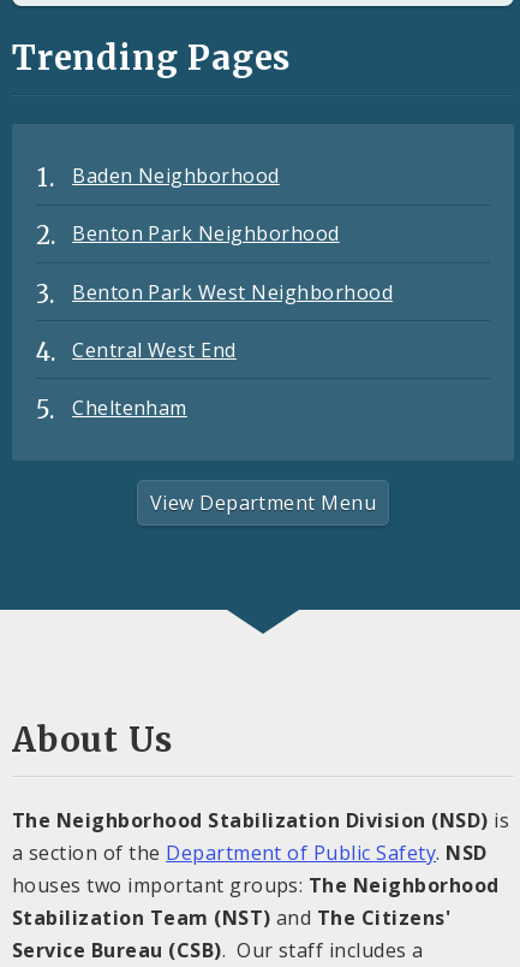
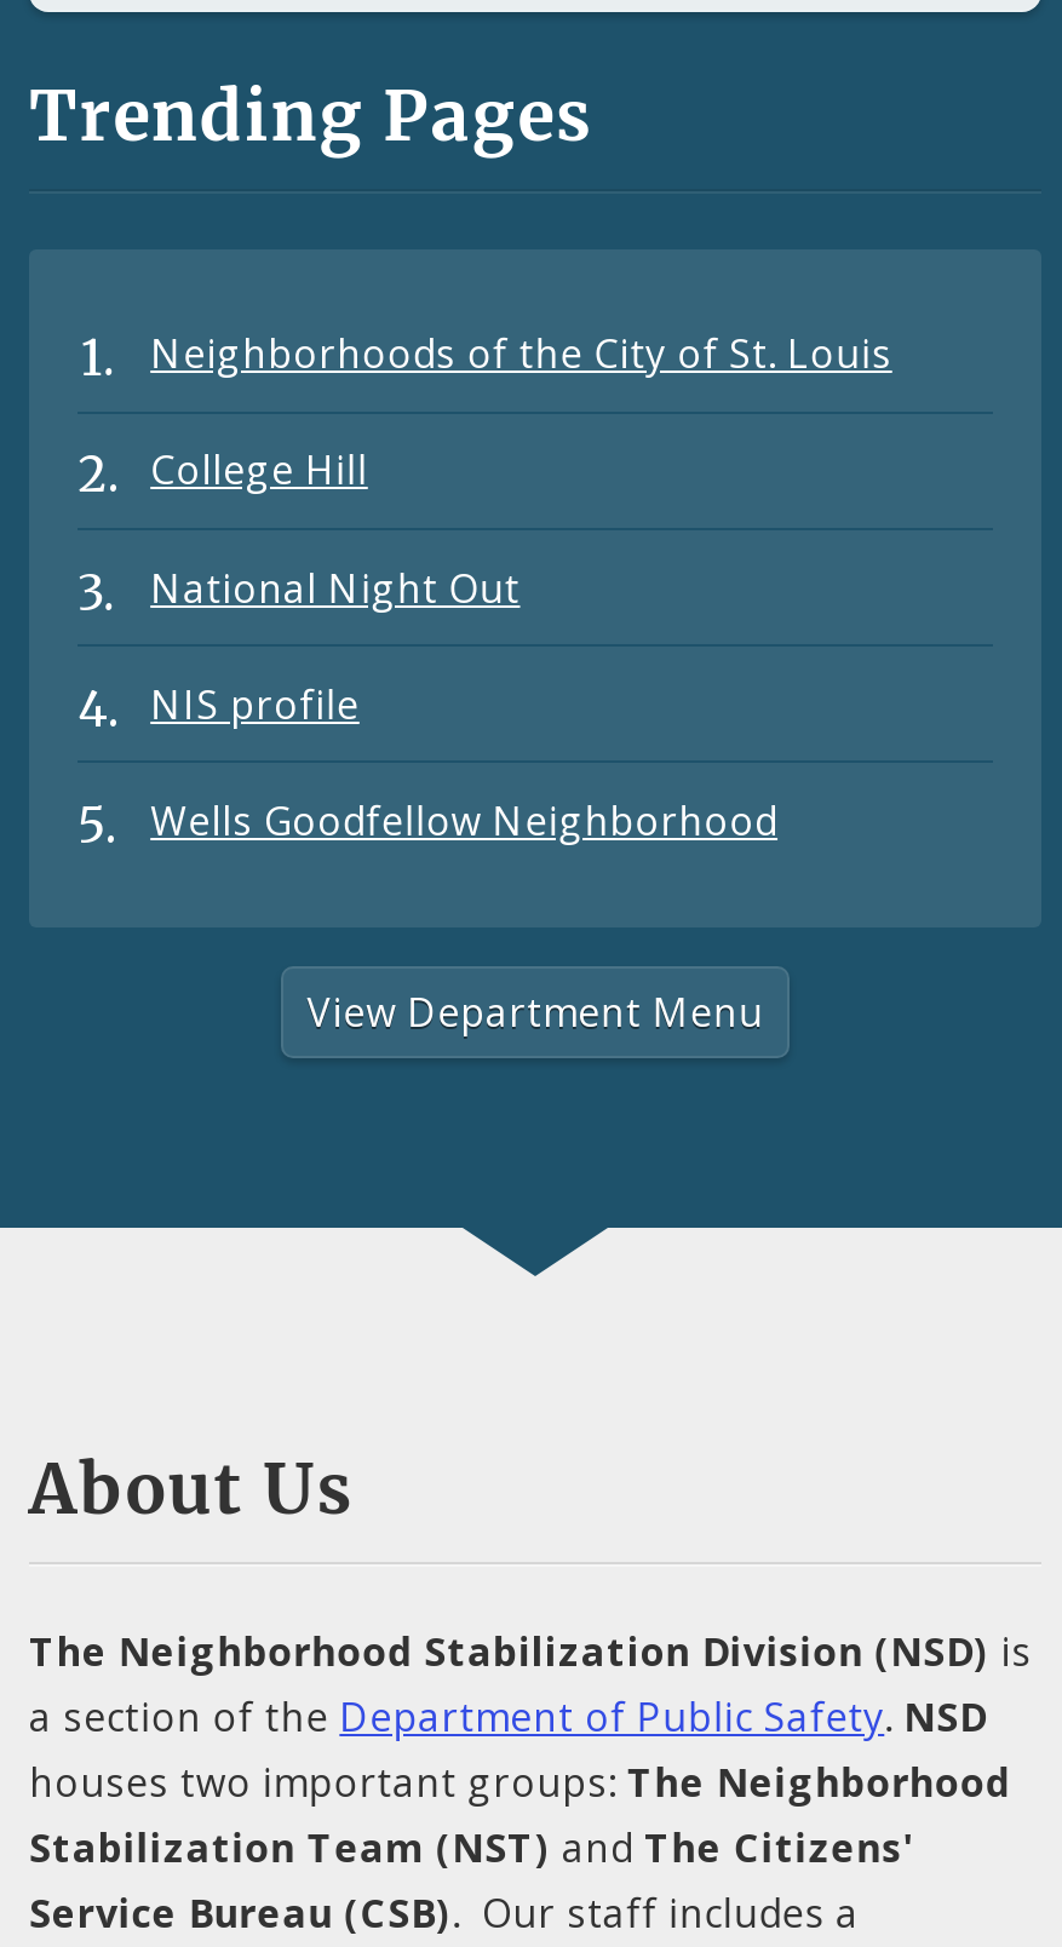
- Baden Neighborhood
+ Neighborhoods of the City of St. Louis

- Benton Park Neighborhood
+ College Hill

- Benton Park West Neighborhood
+ National Night Out

- Central West End
+ NIS profile

- Cheltenham
+ Wells Goodfellow Neighborhood
